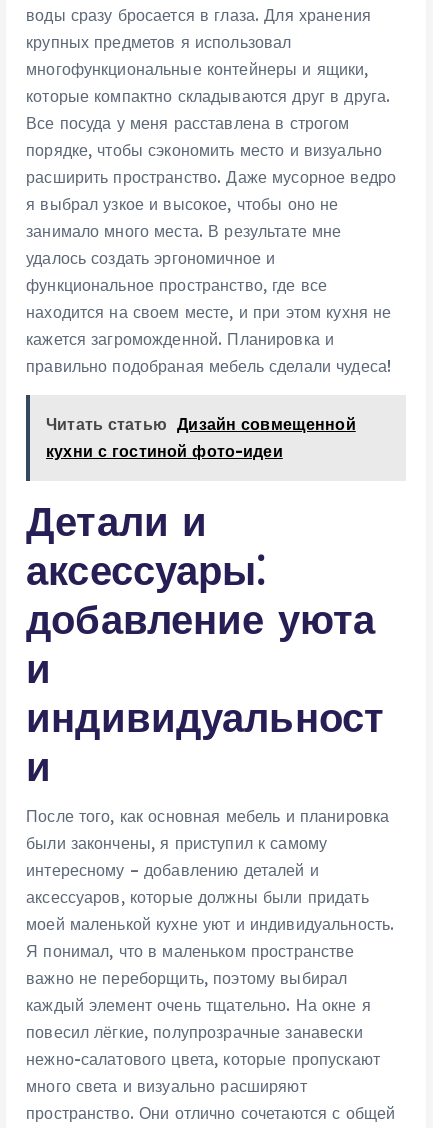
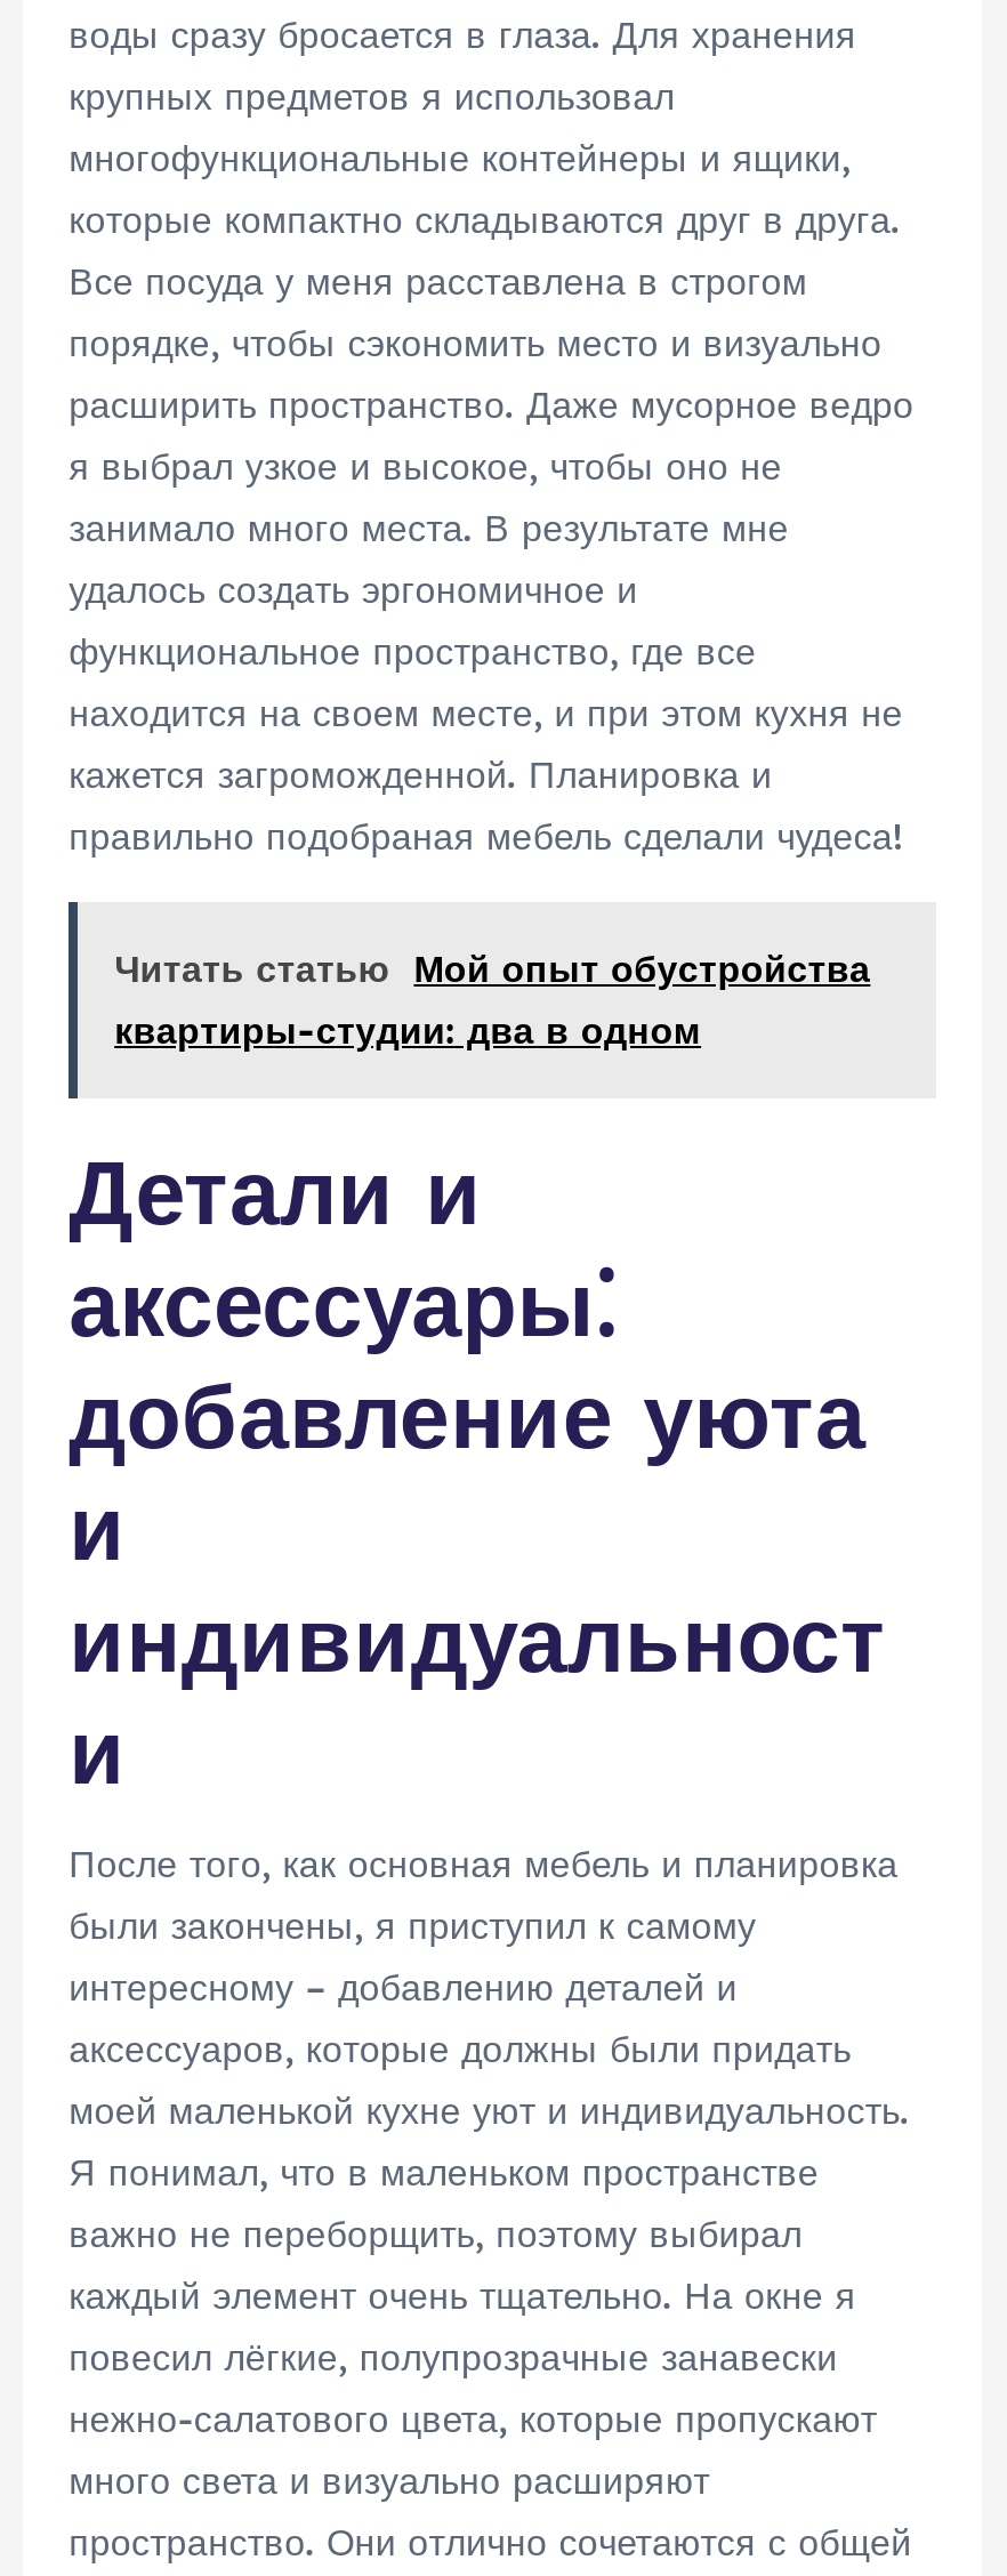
- Читать статью Дизайн совмещенной
- кухни с гостиной фото-идеи
+ Читать статью Мой опыт обустройства
+ квартиры-студии: два в одном
